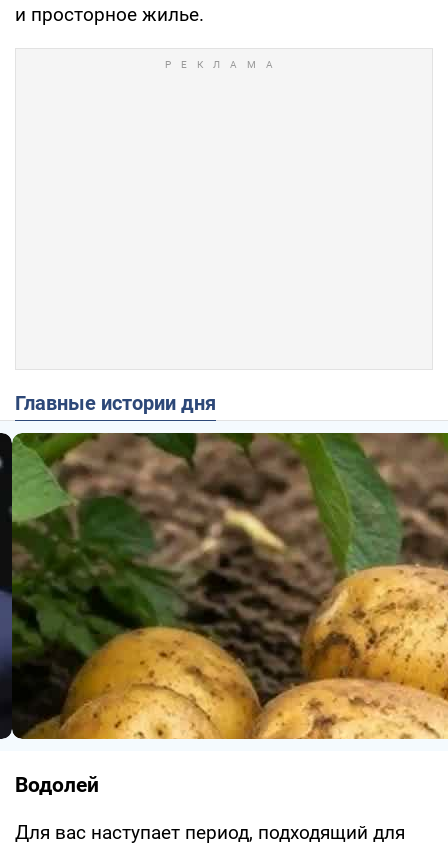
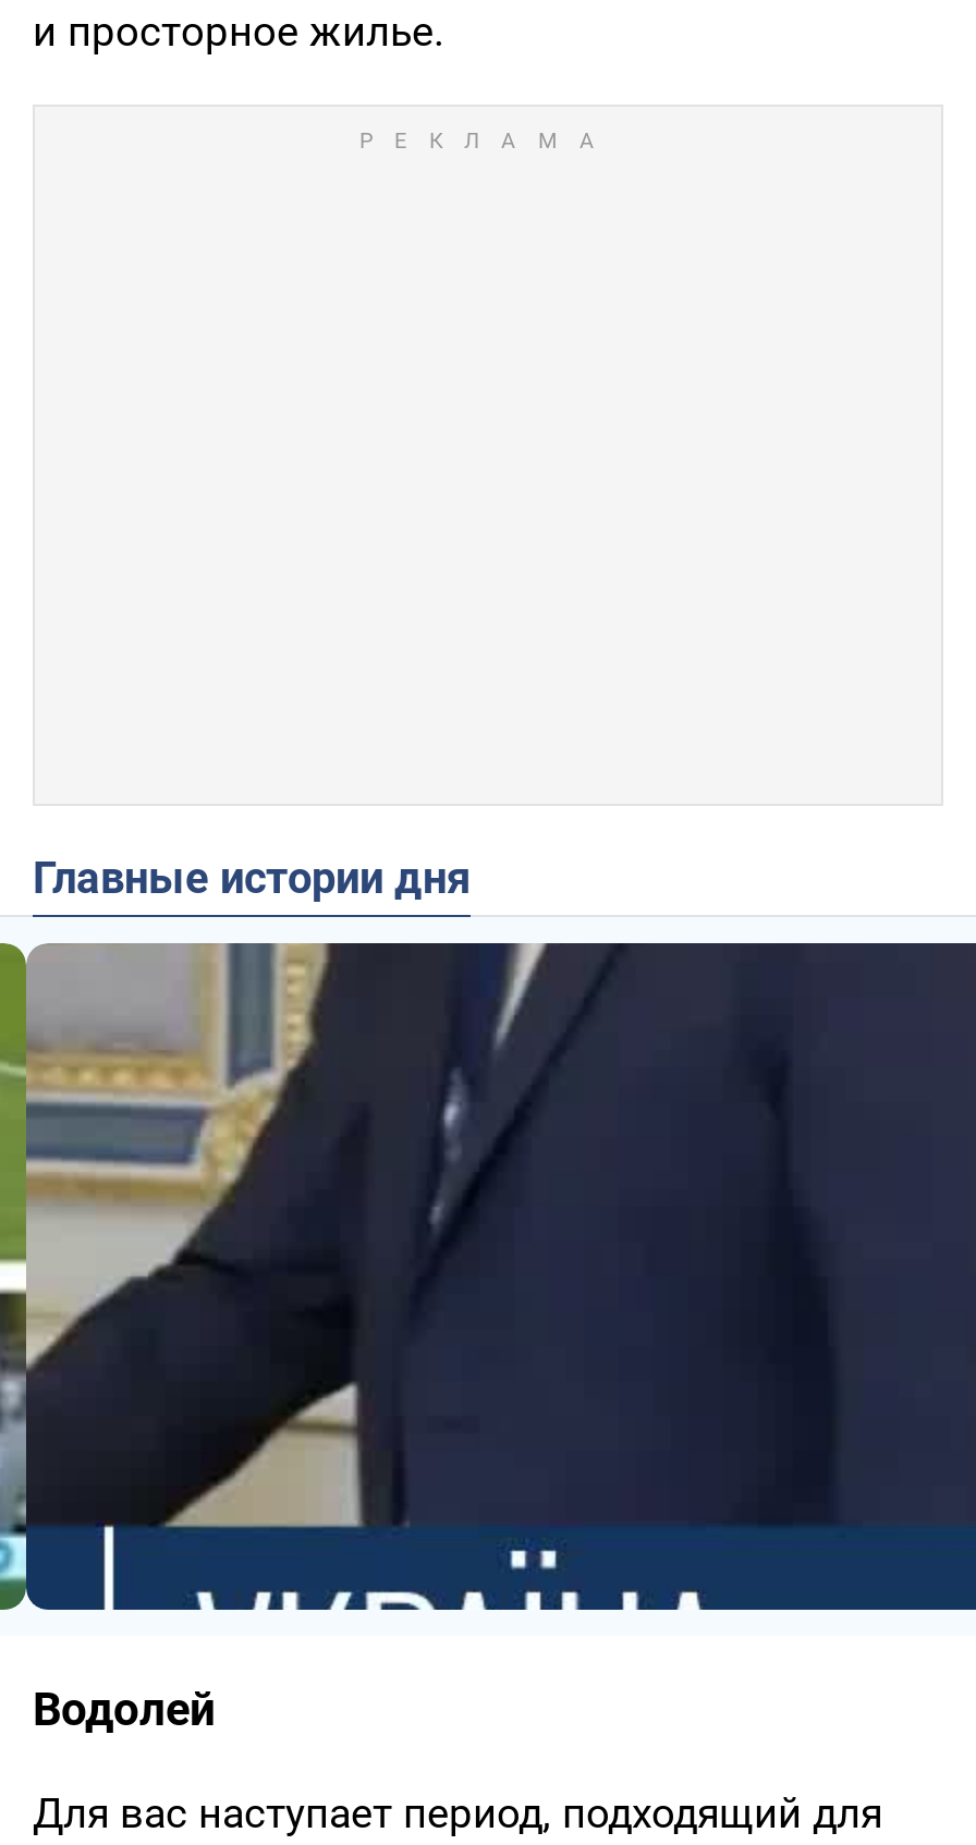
- [image]
+ [image]
